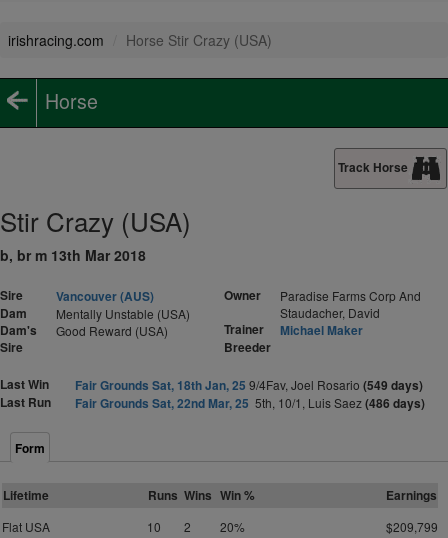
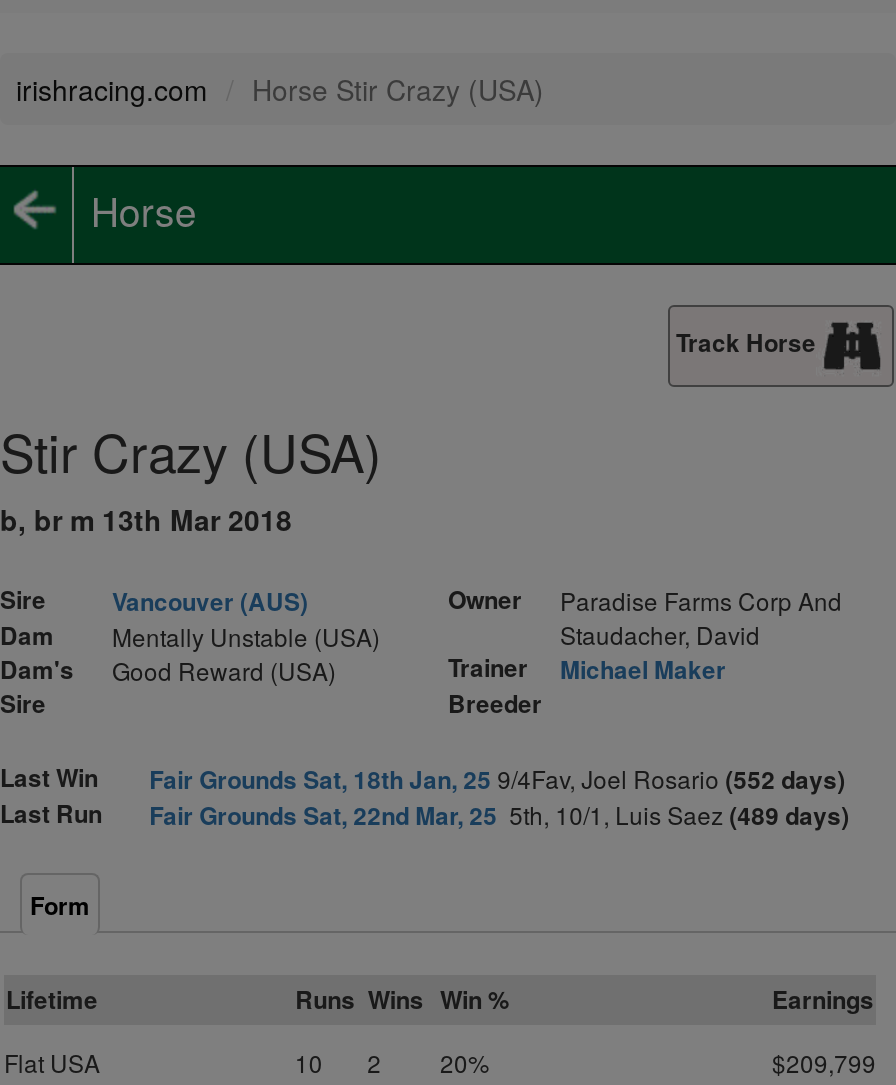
- Fair Grounds Sat, 18th Jan, 25 9/4Fav, Joel Rosario (549 days)
+ Fair Grounds Sat, 18th Jan, 25 9/4Fav, Joel Rosario (552 days)

- Fair Grounds Sat, 22nd Mar, 25 5th, 10/1, Luis Saez (486 days)
+ Fair Grounds Sat, 22nd Mar, 25 5th, 10/1, Luis Saez (489 days)
